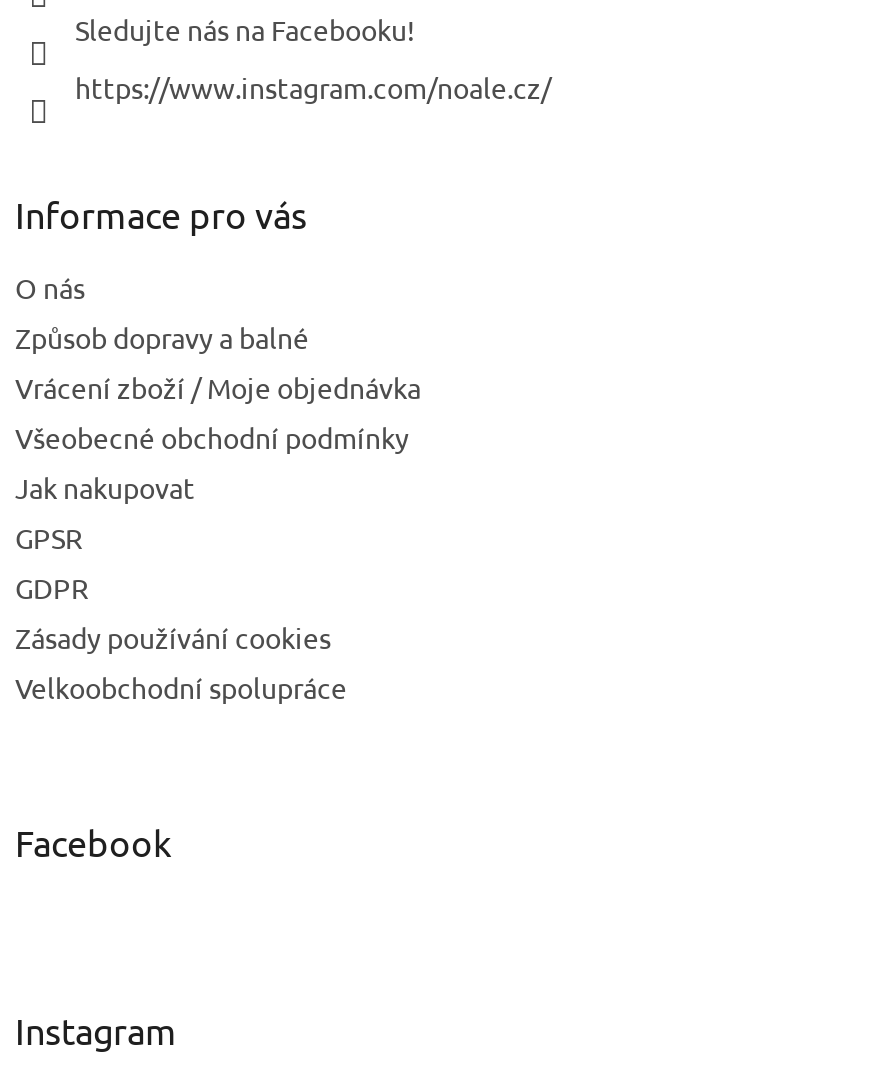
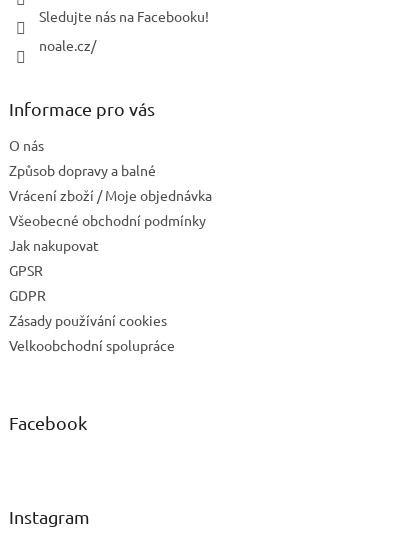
- https://www.instagram.com/noale.cz/
+ noale.cz/
